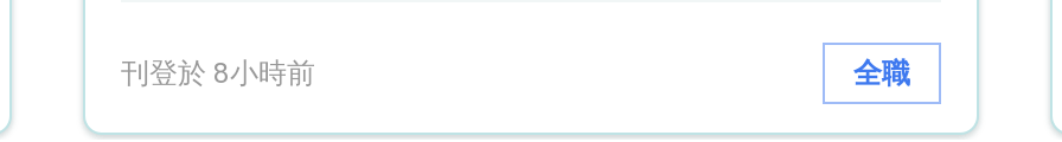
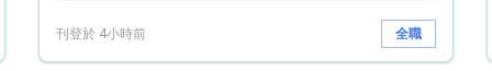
- 刊登於 8小時前
+ 刊登於 4小時前
